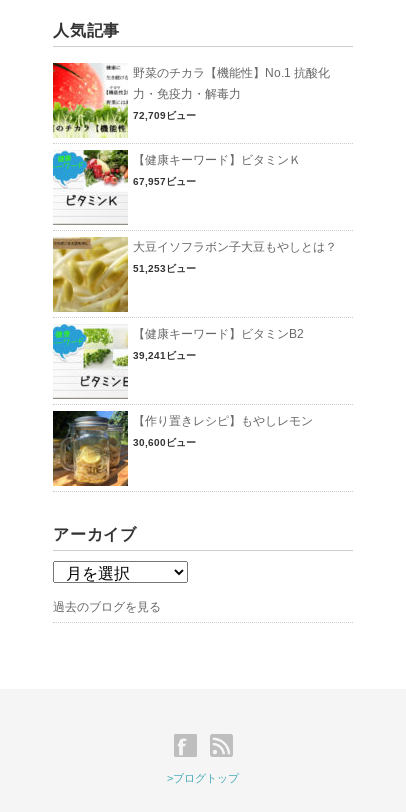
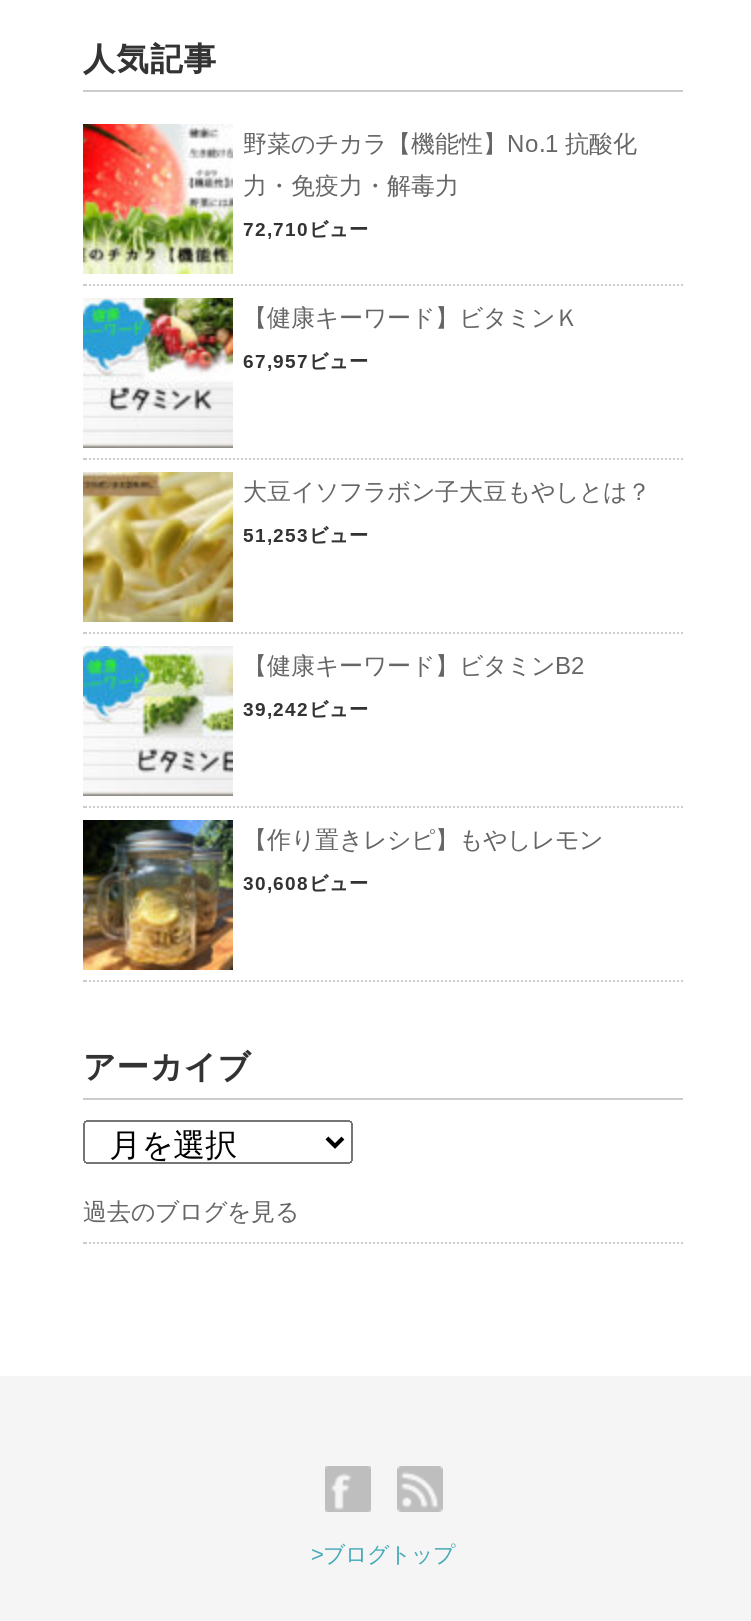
- 72,709ビュー
+ 72,710ビュー

- 39,241ビュー
+ 39,242ビュー

- 30,600ビュー
+ 30,608ビュー
